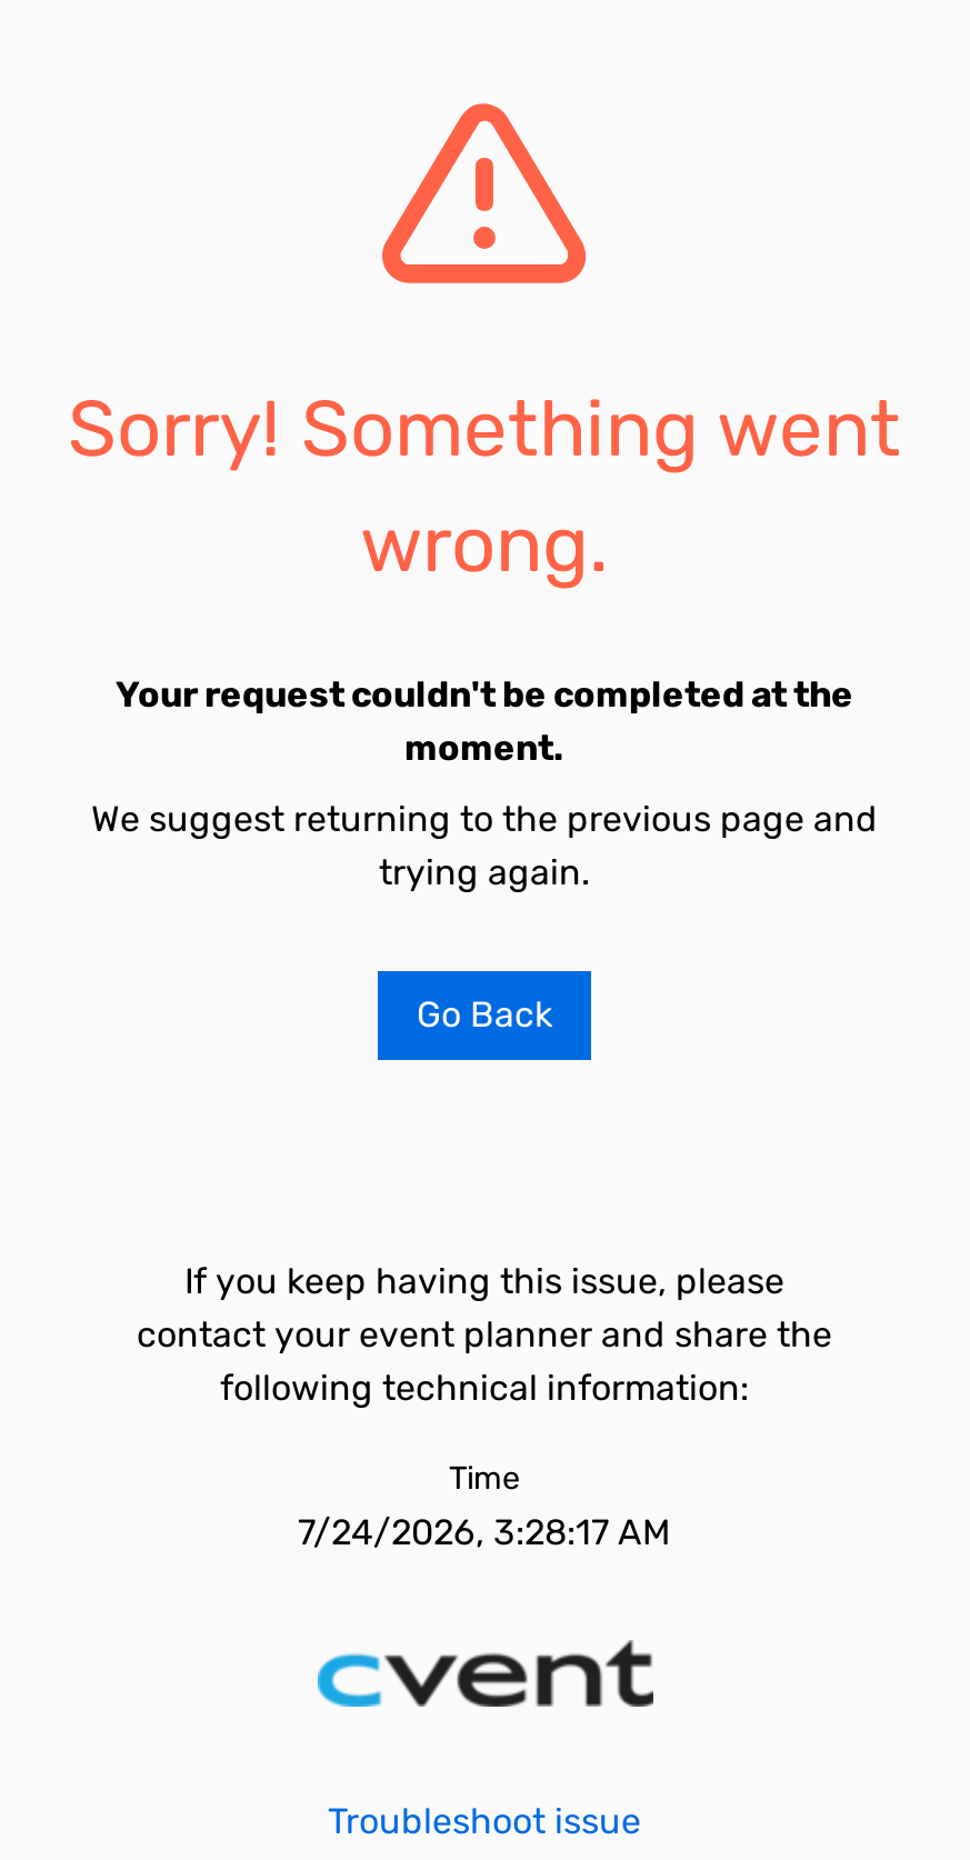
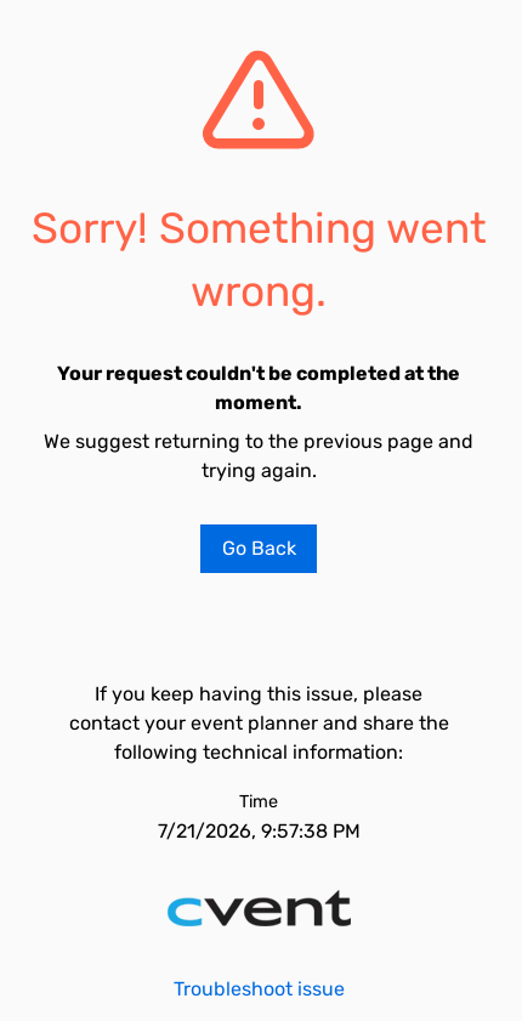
- 7/24/2026, 3:28:17 AM
+ 7/21/2026, 9:57:38 PM
